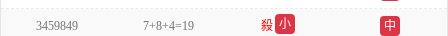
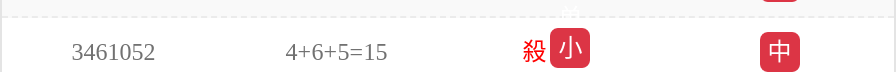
- 3459849
+ 3461052

- 7+8+4=19
+ 4+6+5=15
